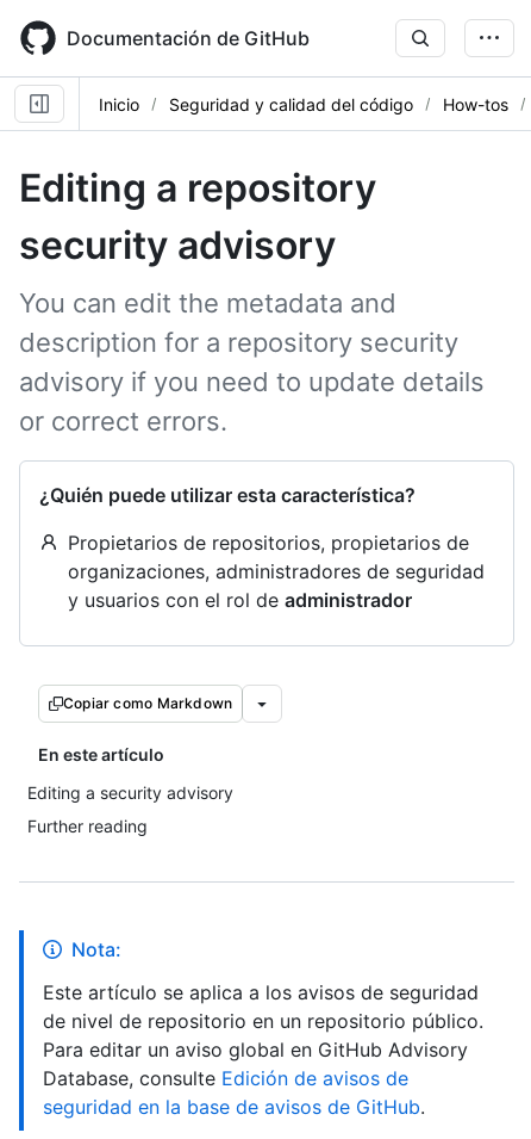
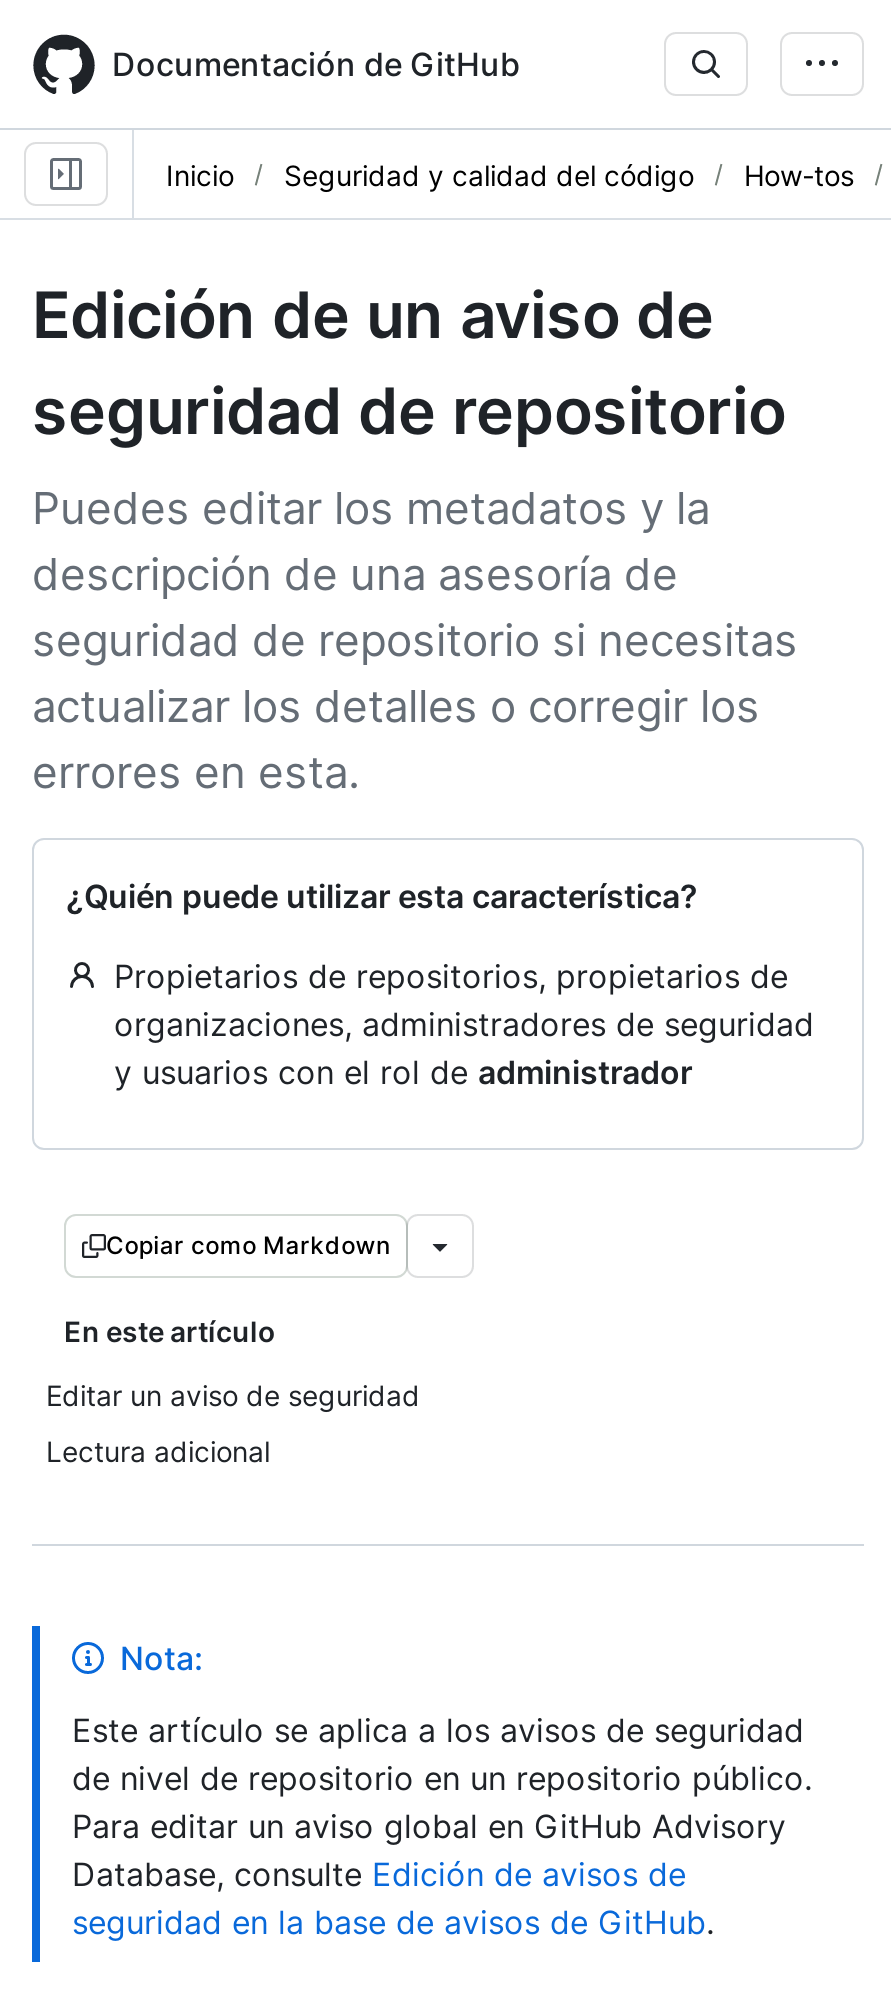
- Editing a repository
- security advisory
- You can edit the metadata and
- description for a repository security
- advisory if you need to update details
- or correct errors.
+ Edición de un aviso de
+ seguridad de repositorio
+ Puedes editar los metadatos y la
+ descripción de una asesoría de
+ seguridad de repositorio si necesitas
+ actualizar los detalles o corregir los
+ errores en esta.

- Editing a security advisory
+ Editar un aviso de seguridad

- Further reading
+ Lectura adicional
